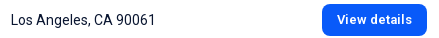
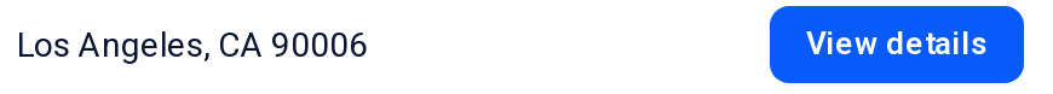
- Los Angeles, CA 90061
+ Los Angeles, CA 90006
